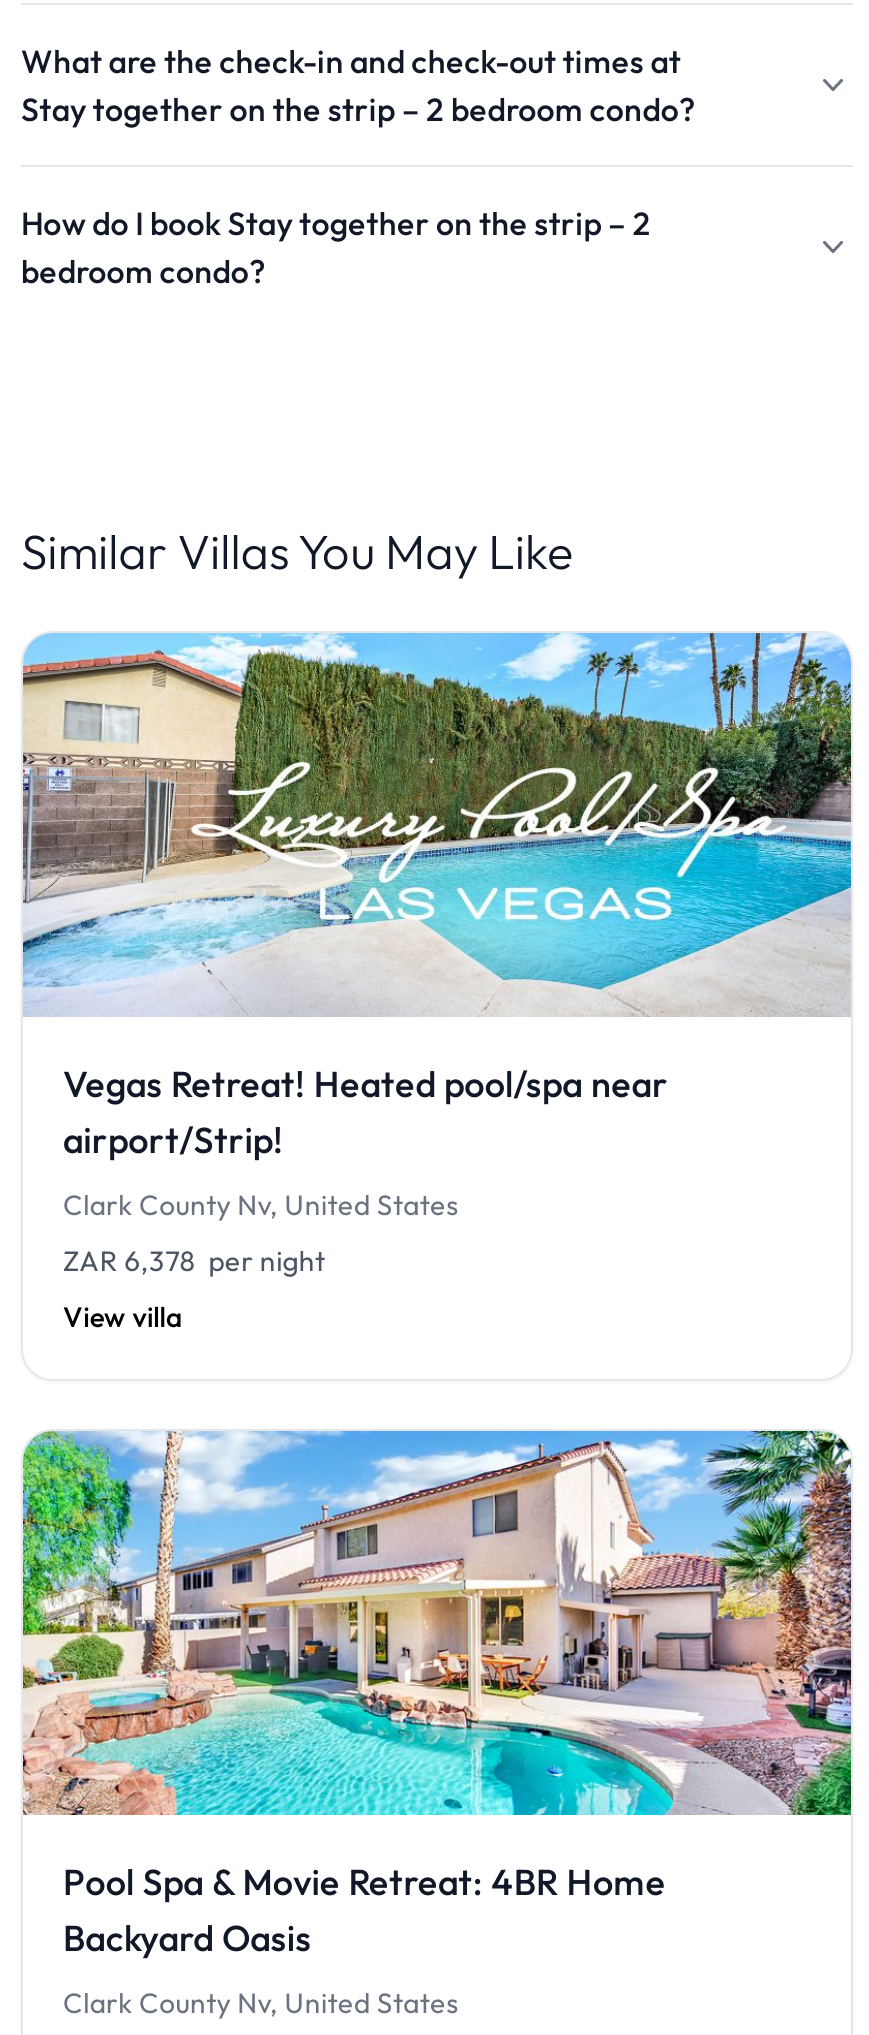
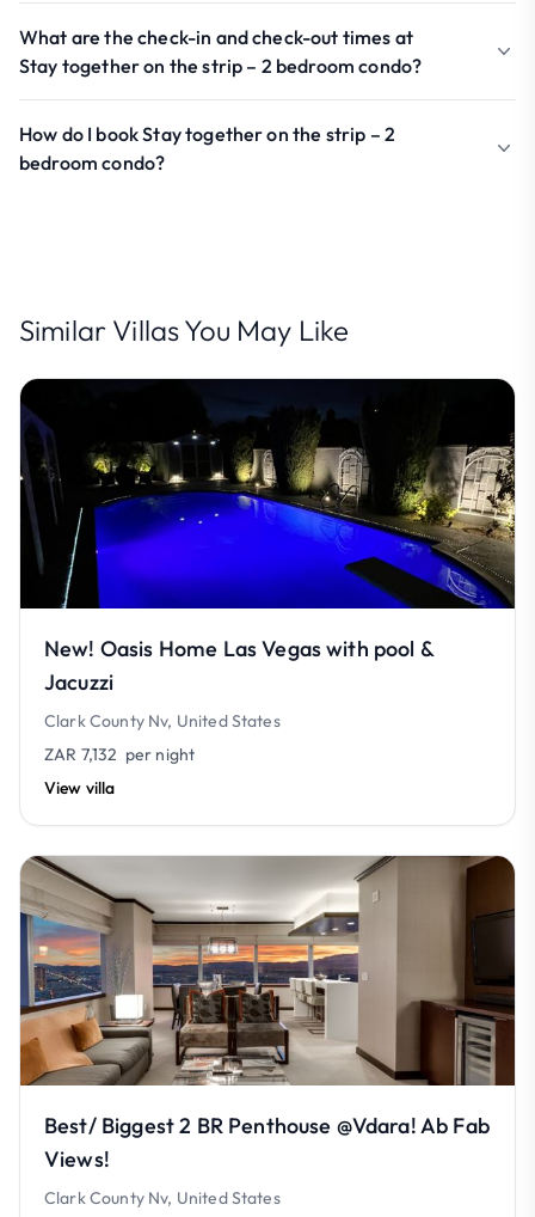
- [image]
- Vegas Retreat! Heated pool/spa near
- airport/Strip!
+ [image]
+ New! Oasis Home Las Vegas with pool &
+ Jacuzzi

- ZAR 6,378 per night
+ ZAR 7,132 per night

- [image]
- Pool Spa & Movie Retreat: 4BR Home
- Backyard Oasis
+ [image]
+ Best/ Biggest 2 BR Penthouse @Vdara! Ab Fab
+ Views!
